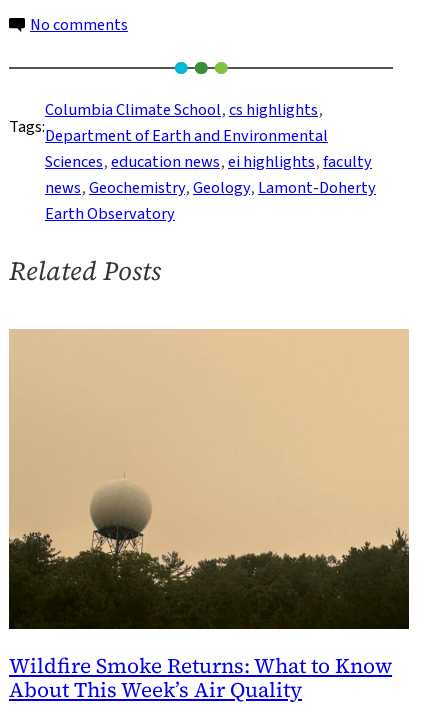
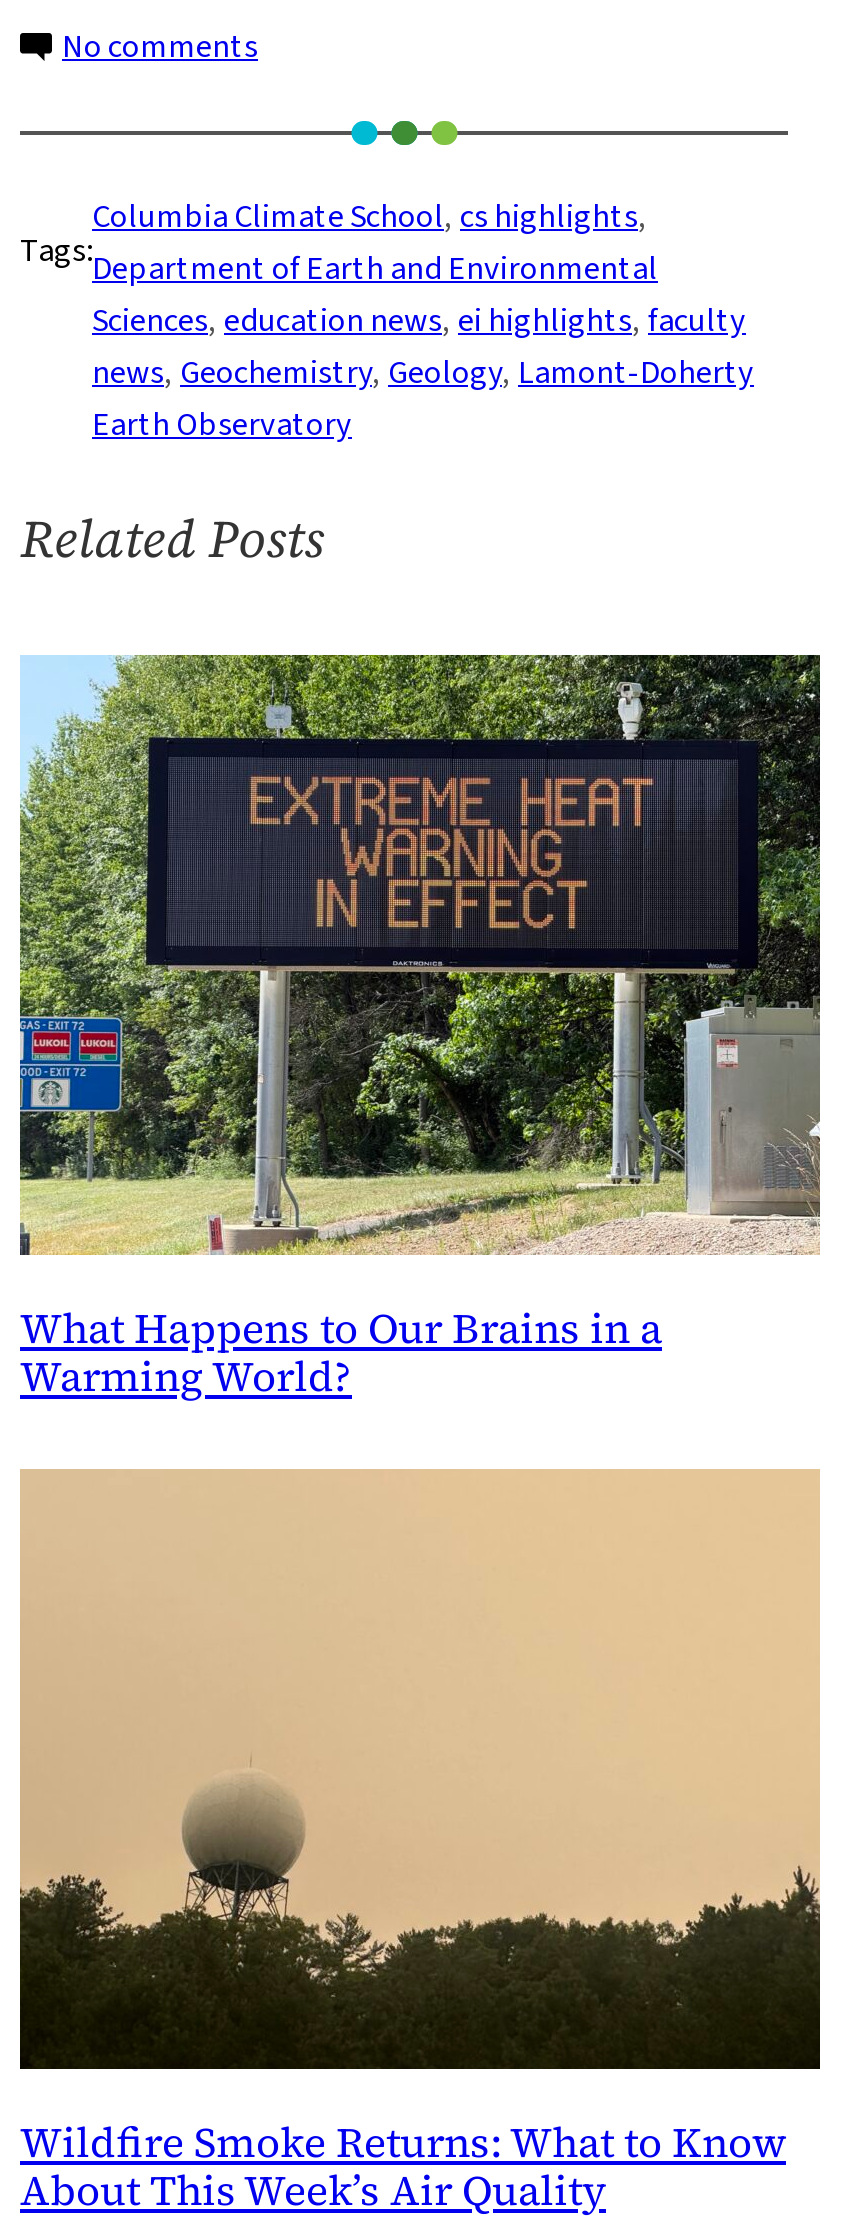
+ [image]
+ What Happens to Our Brains in a
+ Warming World?
